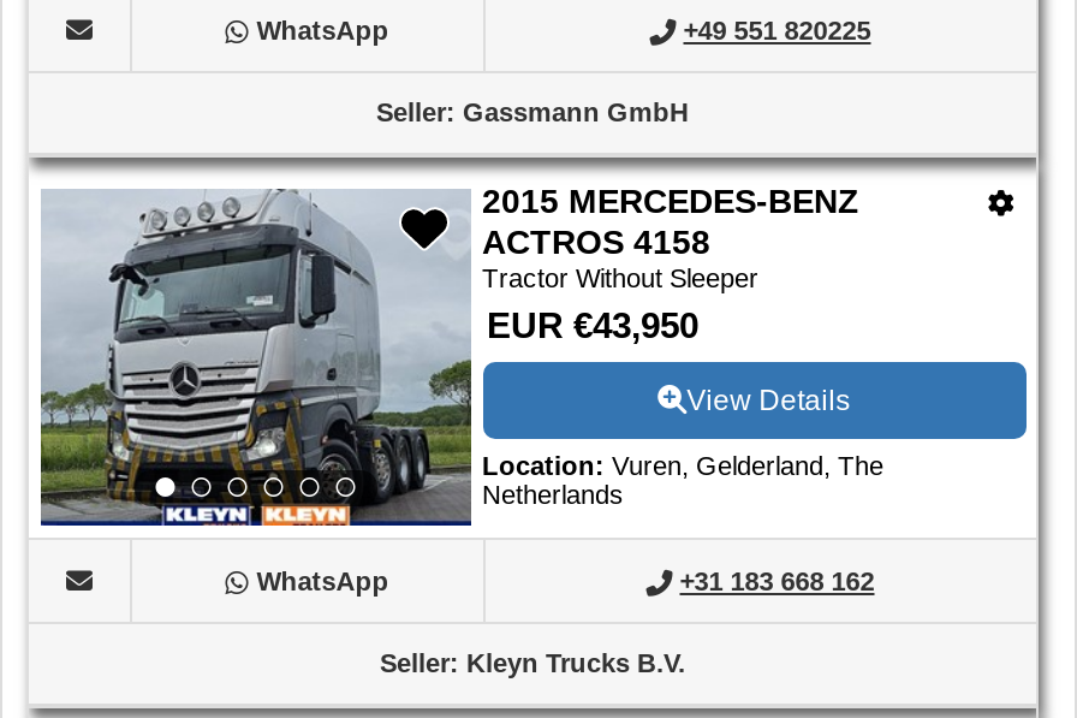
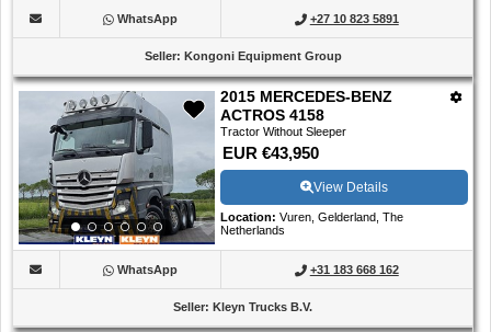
- +49 551 820225
+ +27 10 823 5891

- Seller: Gassmann GmbH
+ Seller: Kongoni Equipment Group
